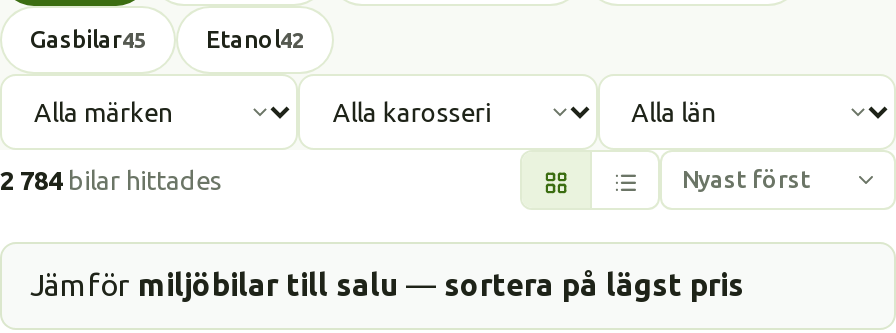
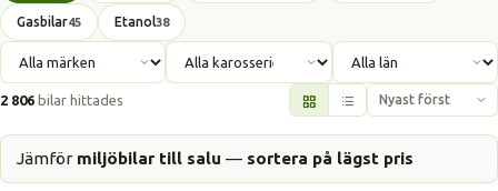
- Etanol 42
+ Etanol 38

- 2 784 bilar hittades
+ 2 806 bilar hittades
